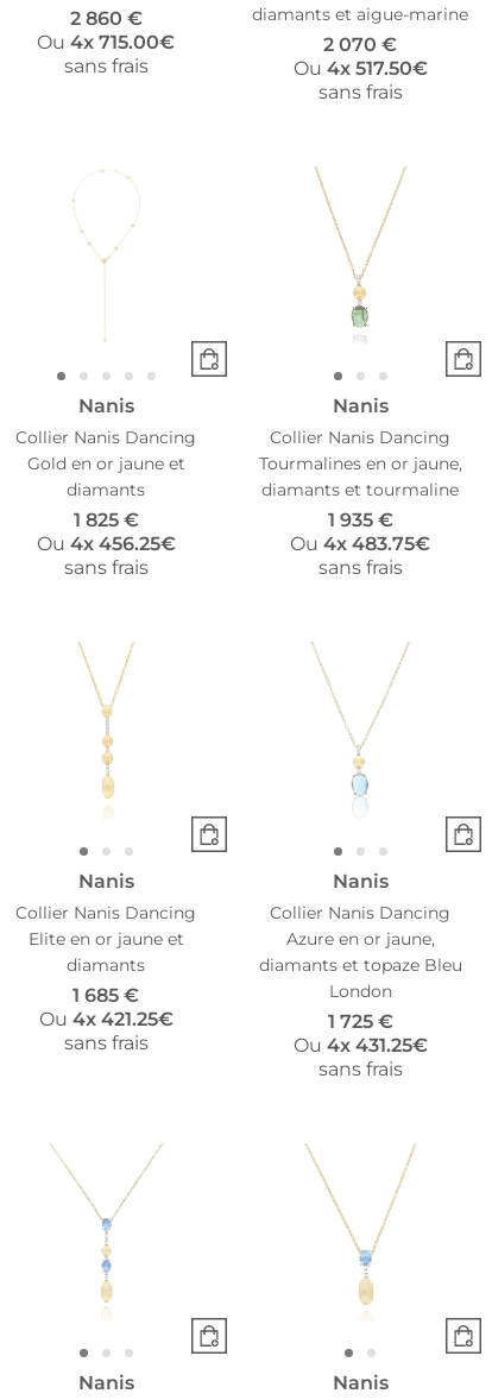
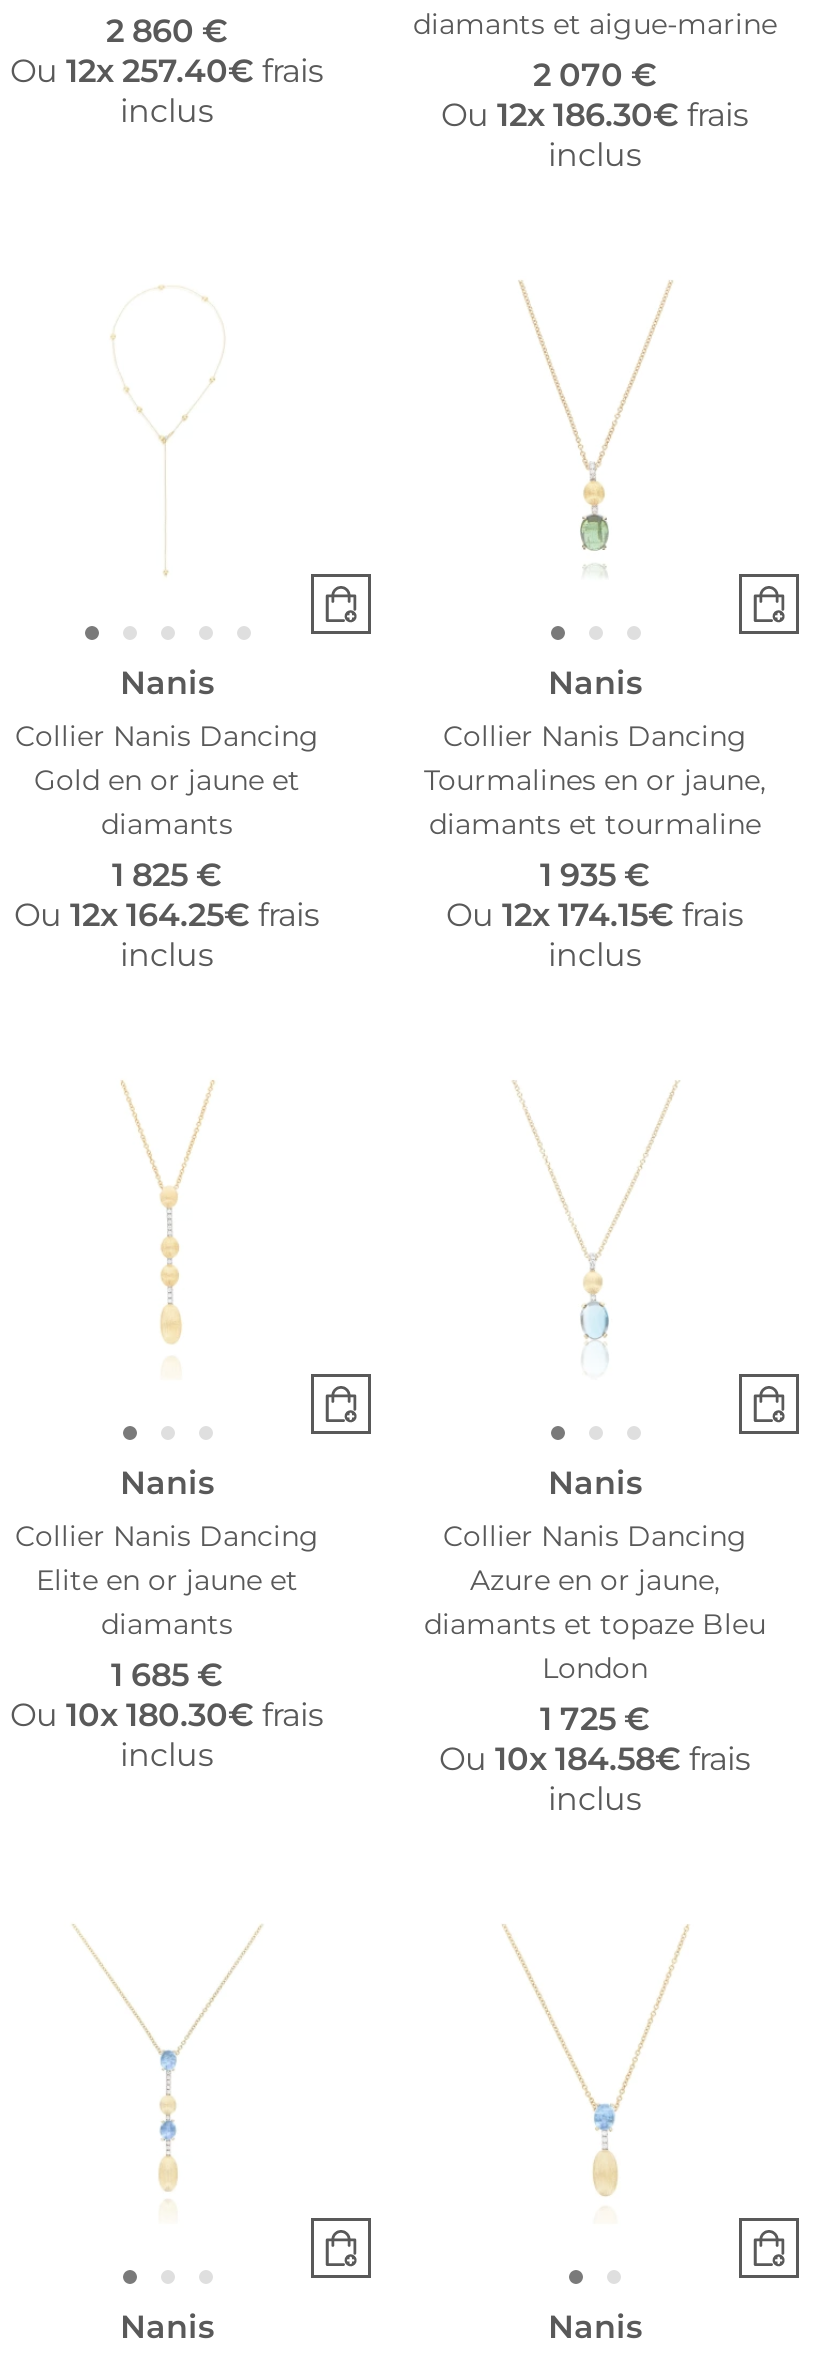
- Ou 4x 715.00€
- sans frais
+ Ou 12x 257.40€frais
+ inclus

- Ou 4x 517.50€
- sans frais
+ Ou 12x 186.30€frais
+ inclus

- Ou 4x 456.25€
- sans frais
+ Ou 12x 164.25€frais
+ inclus

- Ou 4x 483.75€
- sans frais
+ Ou 12x 174.15€frais
+ inclus

- Ou 4x 421.25€
- sans frais
+ Ou 10x 180.30€frais
+ inclus

- Ou 4x 431.25€
- sans frais
+ Ou 10x 184.58€frais
+ inclus
